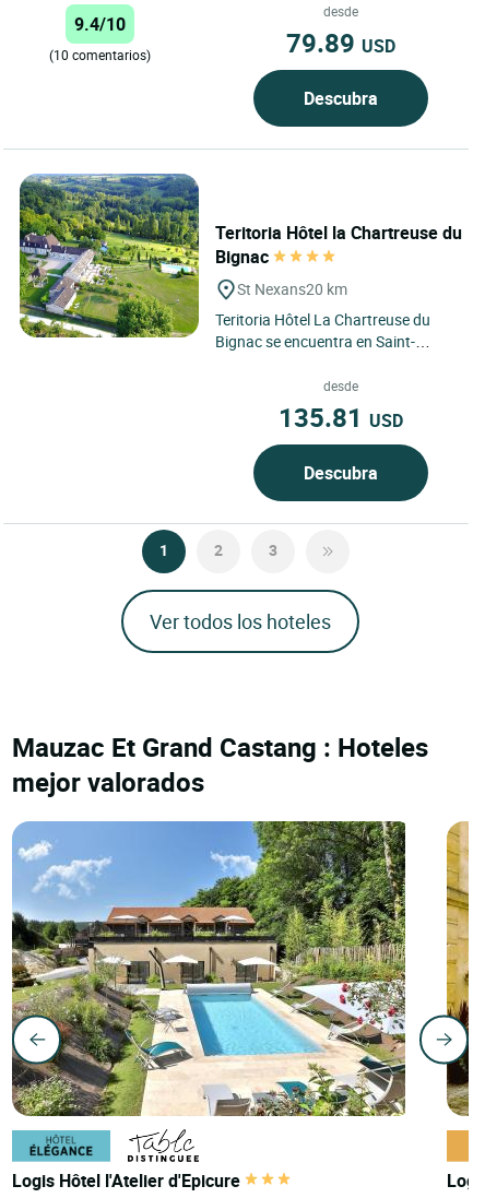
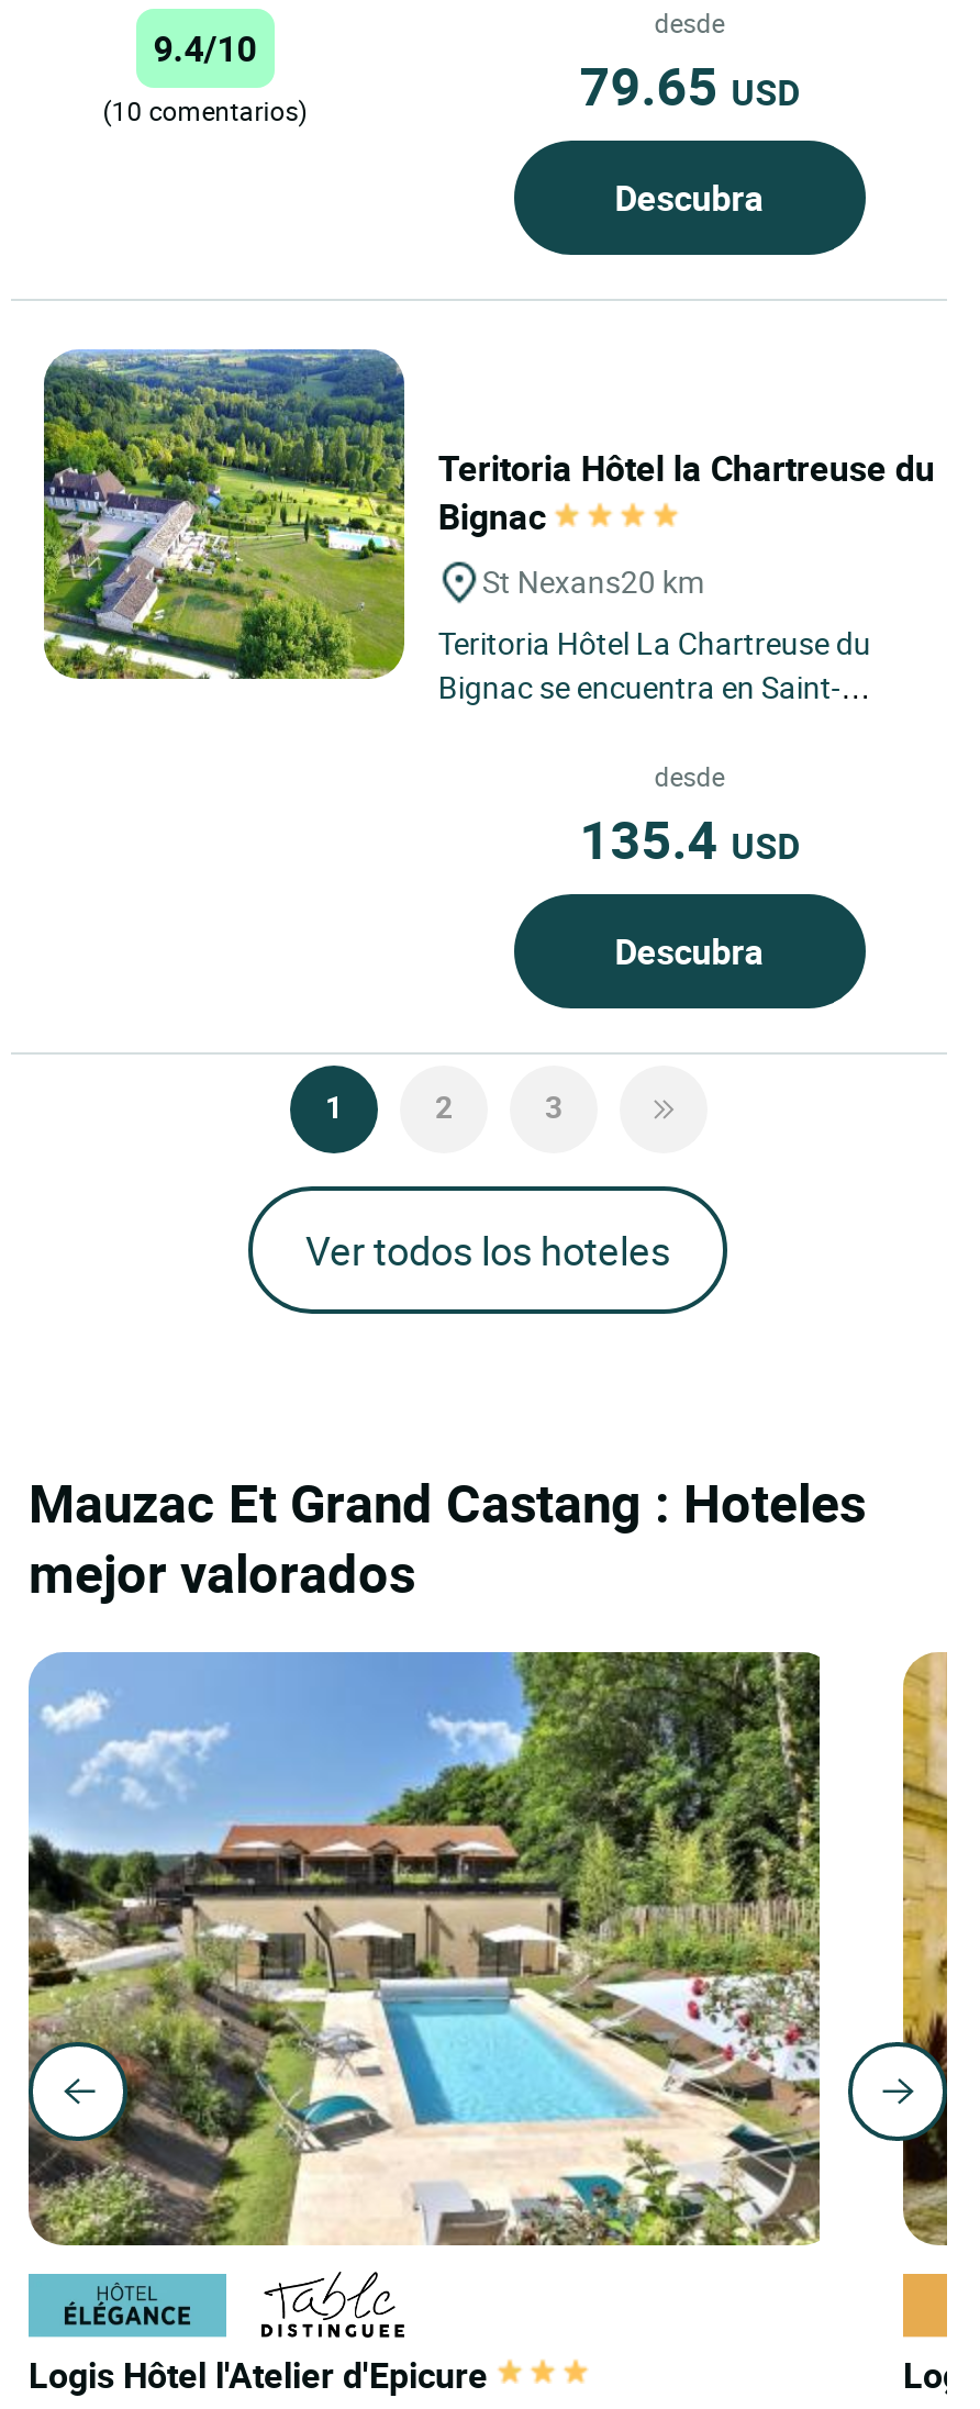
- 79.89 USD
+ 79.65 USD

- 135.81 USD
+ 135.4 USD
